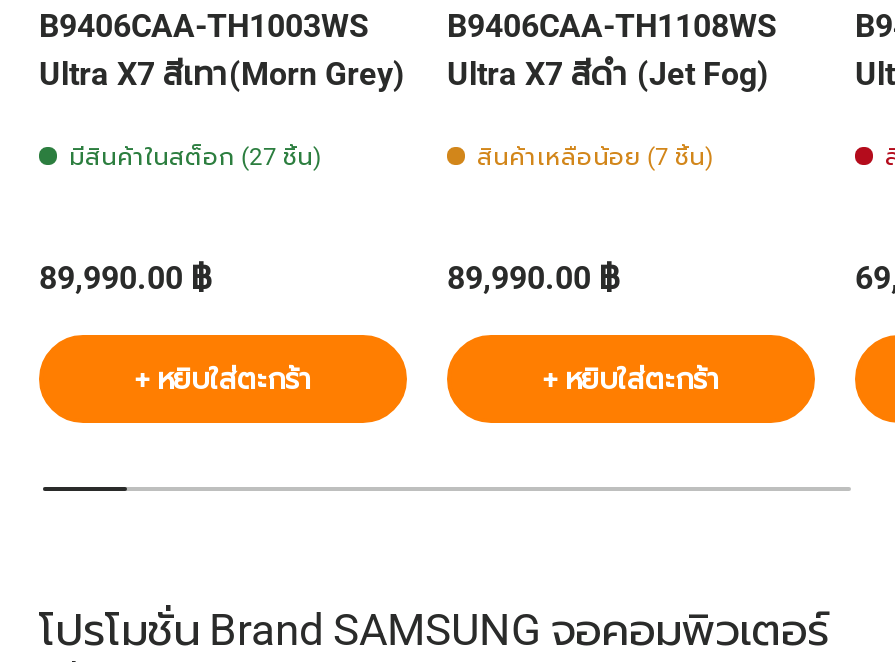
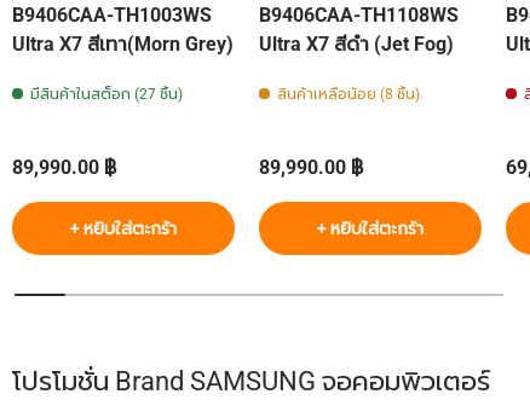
- สินค้าเหลือน้อย (7 ชิ้น)
+ สินค้าเหลือน้อย (8 ชิ้น)
